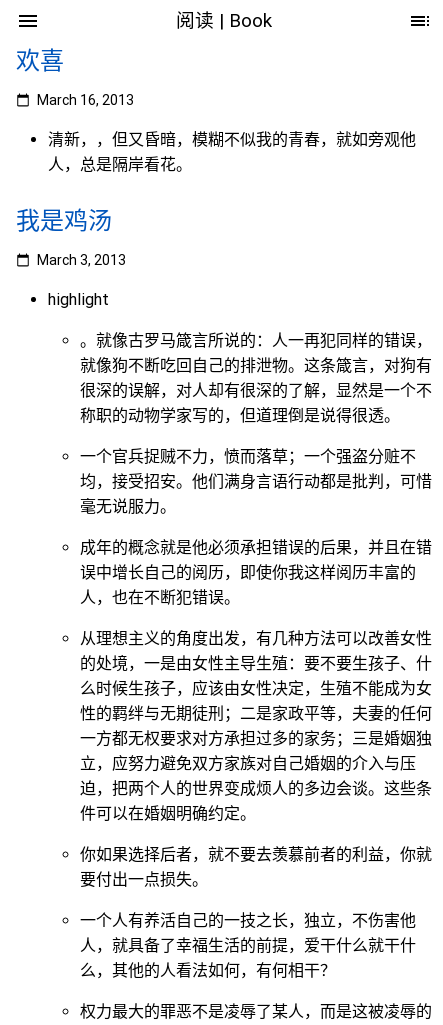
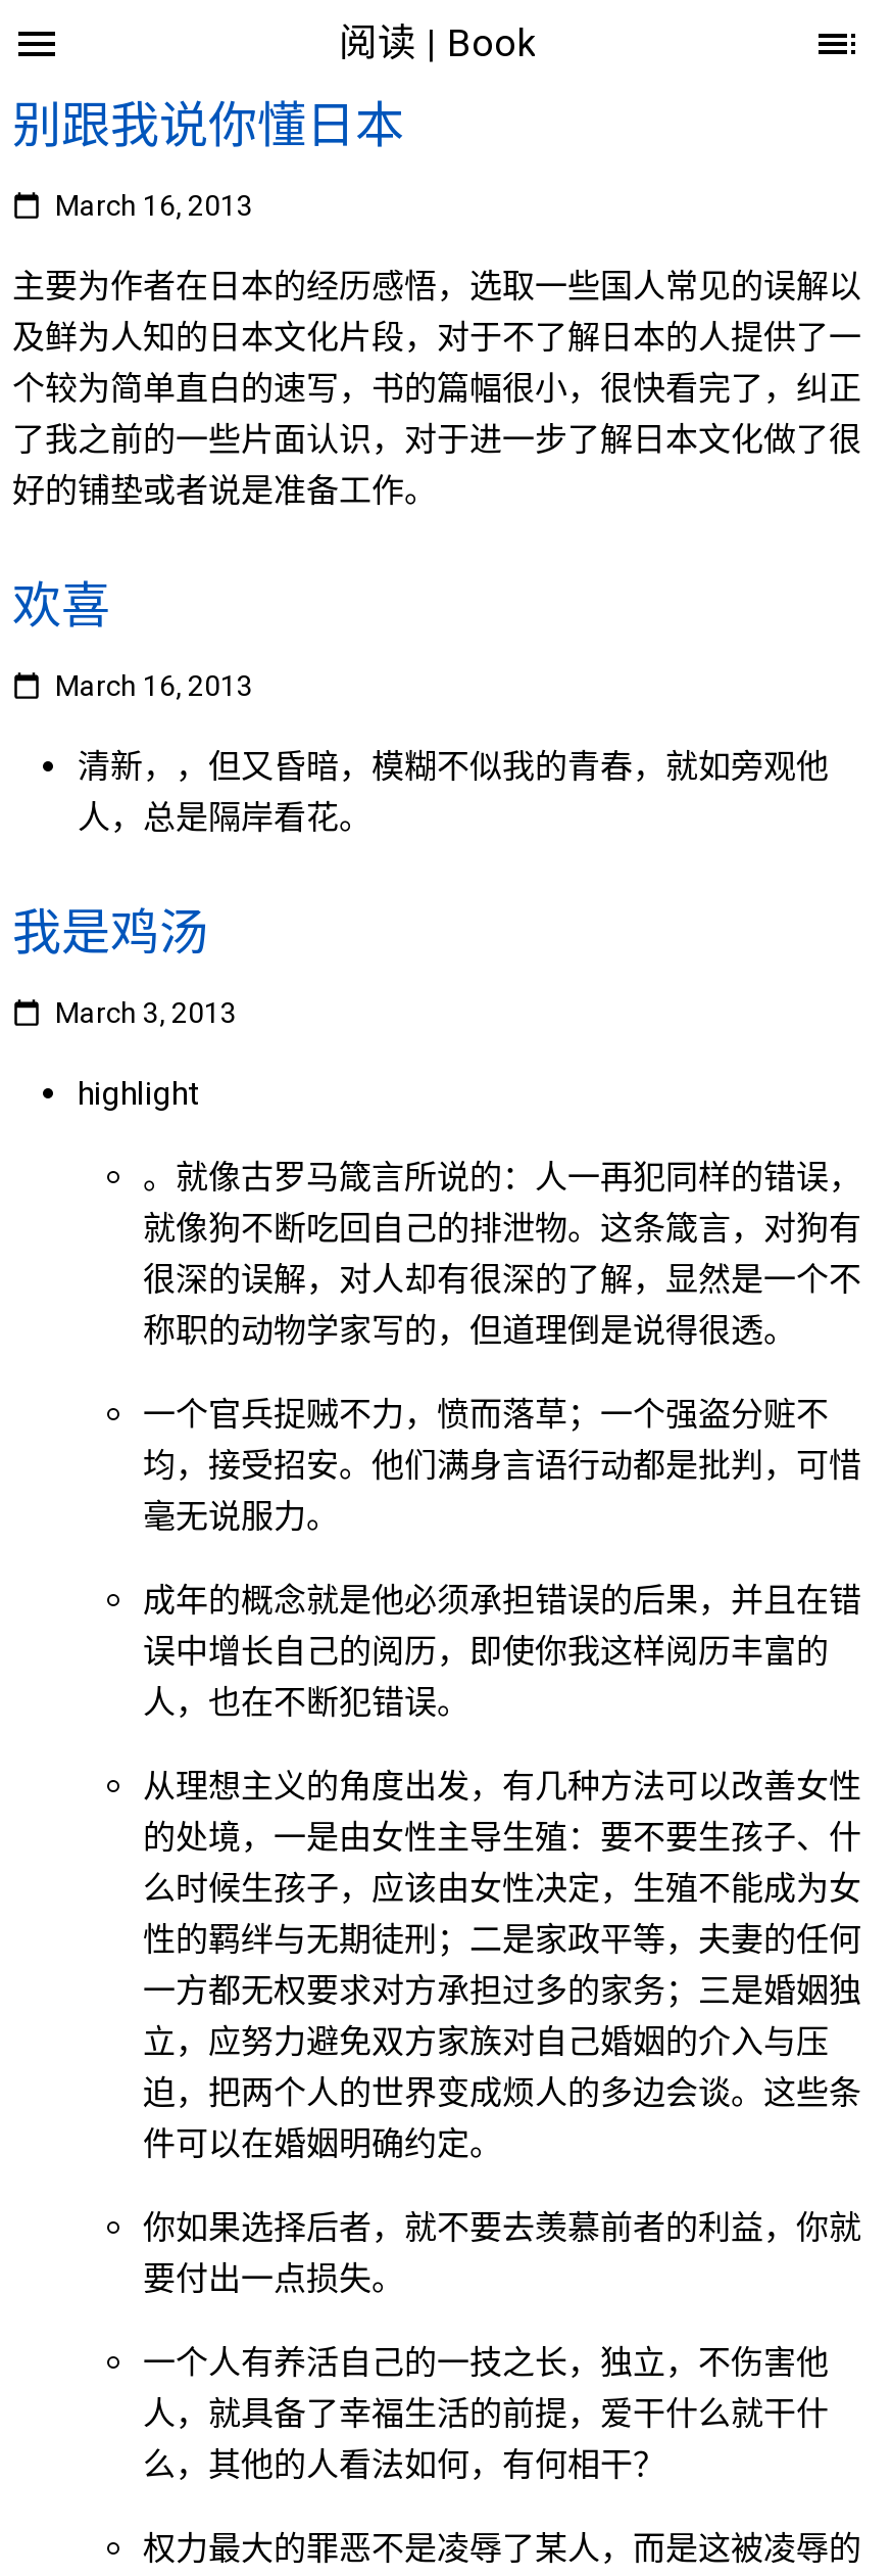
+ 别跟我说你懂日本
+ March 16, 2013
+ 主要为作者在日本的经历感悟，选取一些国人常见的误解以
+ 及鲜为人知的日本文化片段，对于不了解日本的人提供了一
+ 个较为简单直白的速写，书的篇幅很小，很快看完了，纠正
+ 了我之前的一些片面认识，对于进一步了解日本文化做了很
+ 好的铺垫或者说是准备工作。
